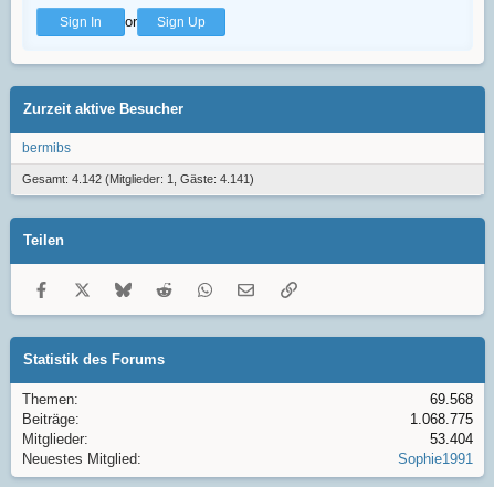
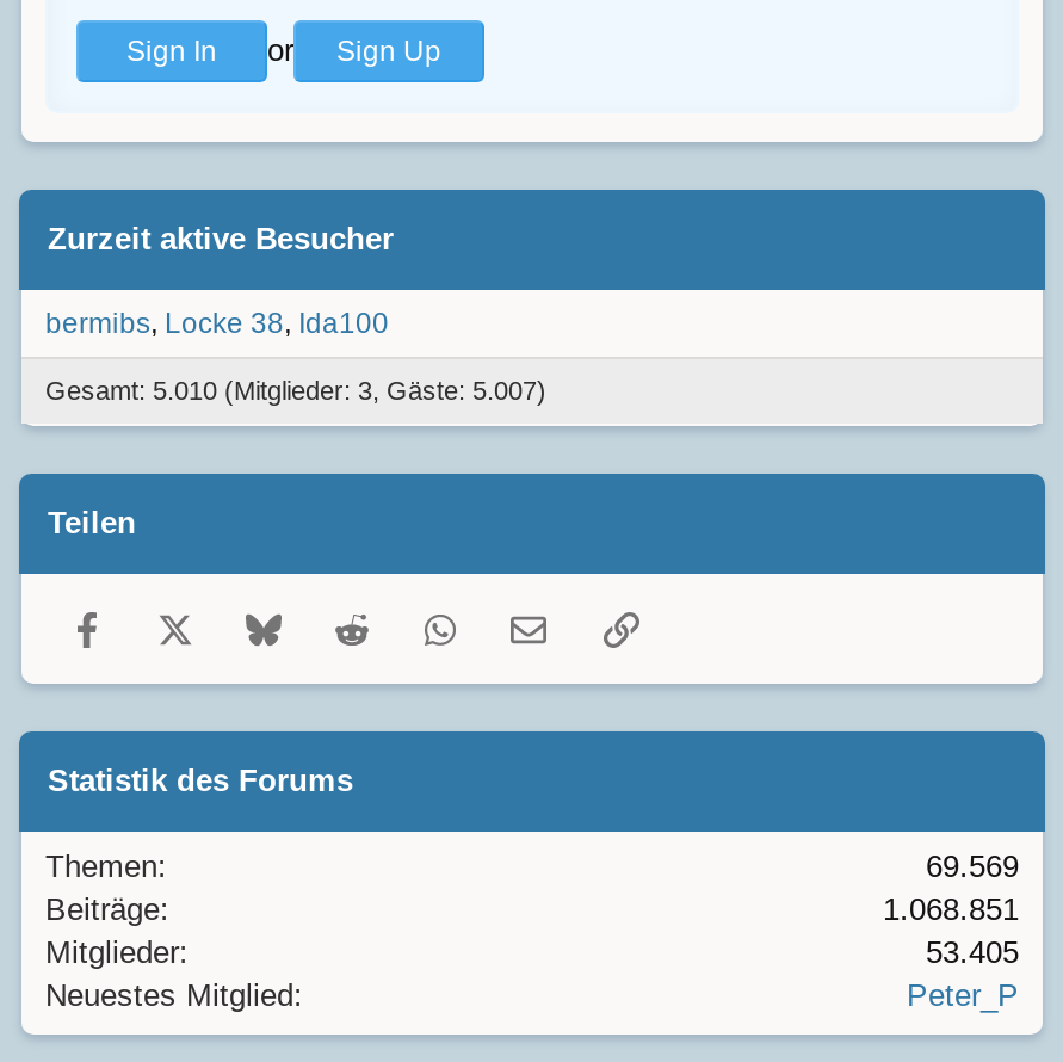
- bermibs
+ bermibs Locke 38 Ida100

- Gesamt: 4.142 (Mitglieder: 1, Gäste: 4.141)
+ Gesamt: 5.010 (Mitglieder: 3, Gäste: 5.007)

- 69.568
+ 69.569

- 1.068.775
+ 1.068.851

- 53.404
+ 53.405

- Sophie1991
+ Peter_P
